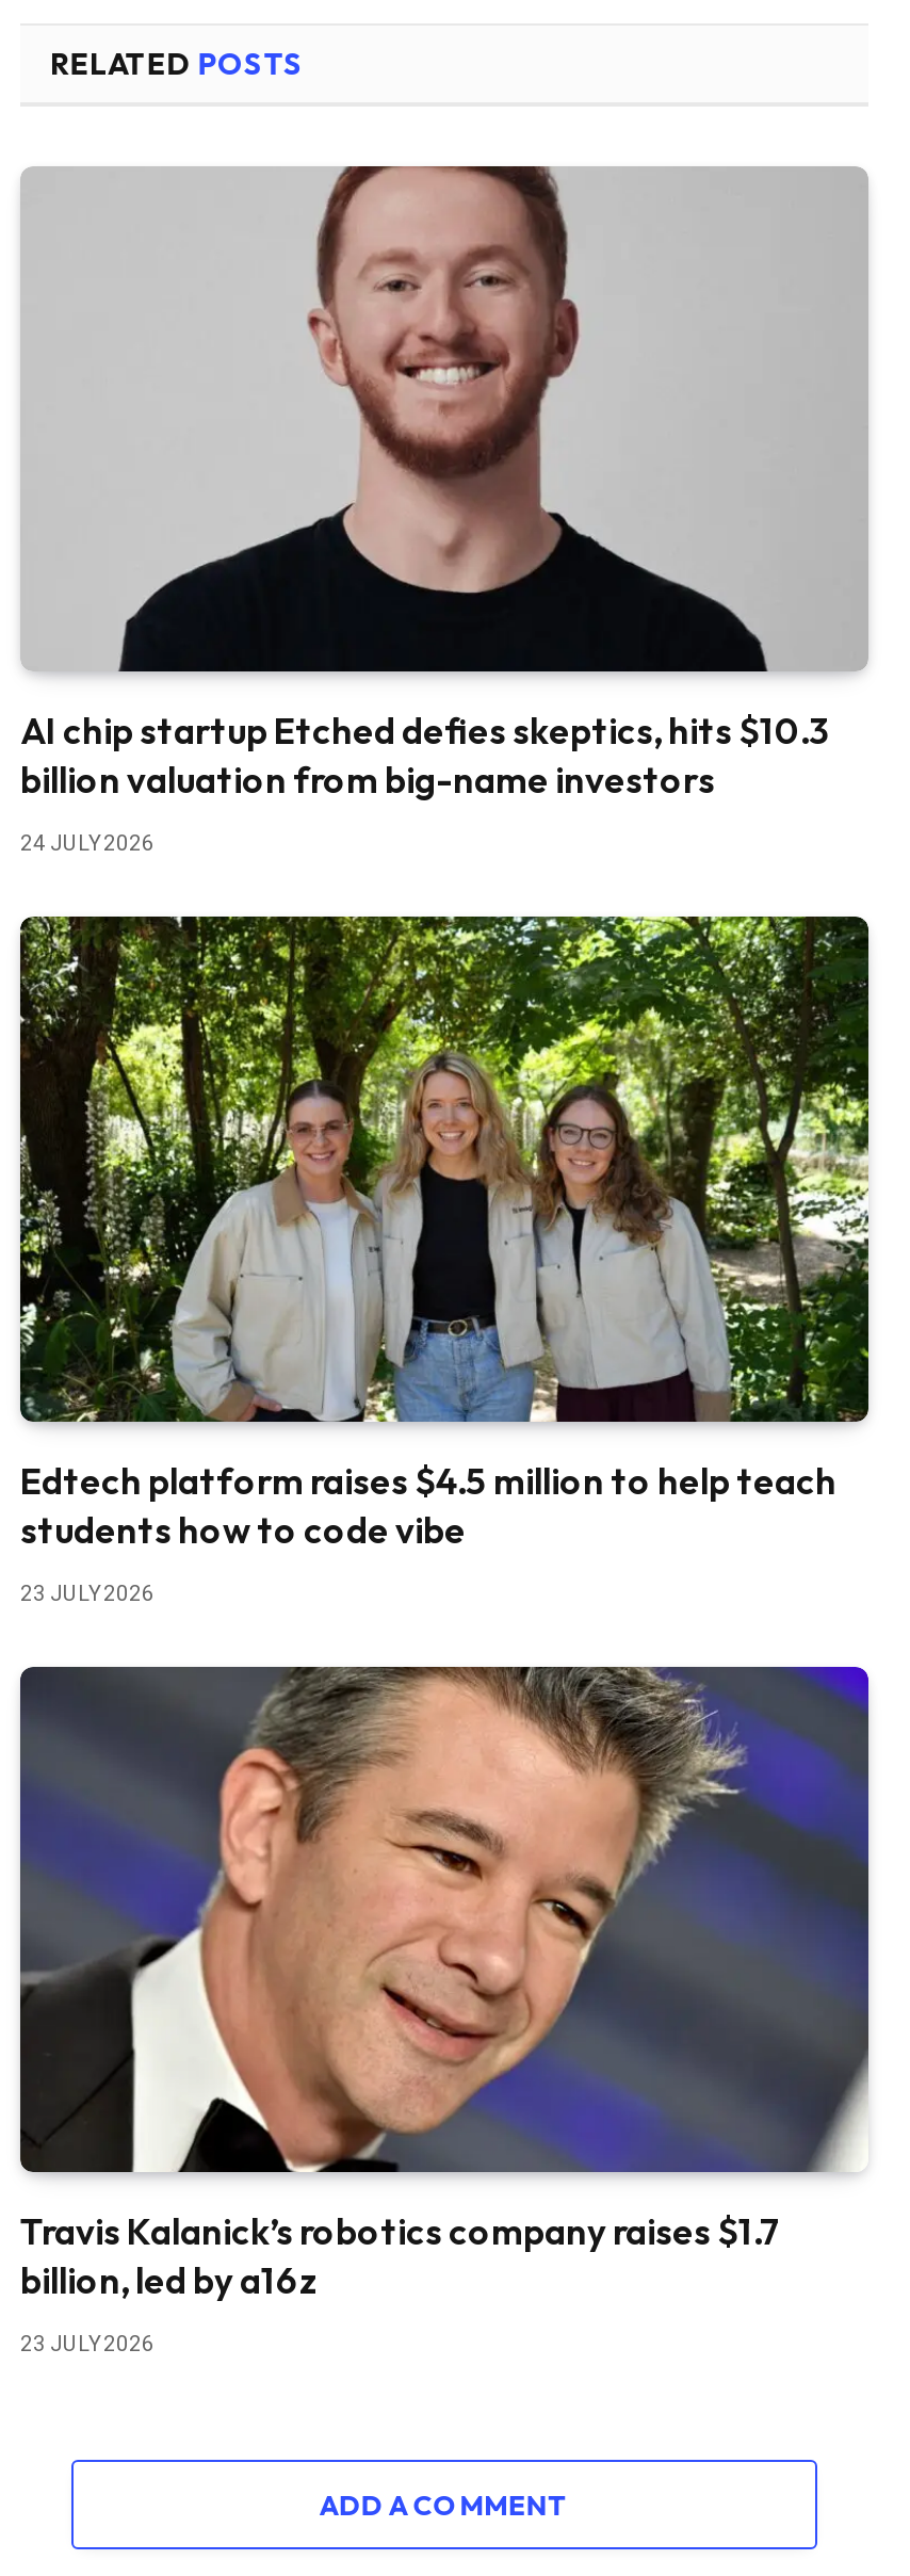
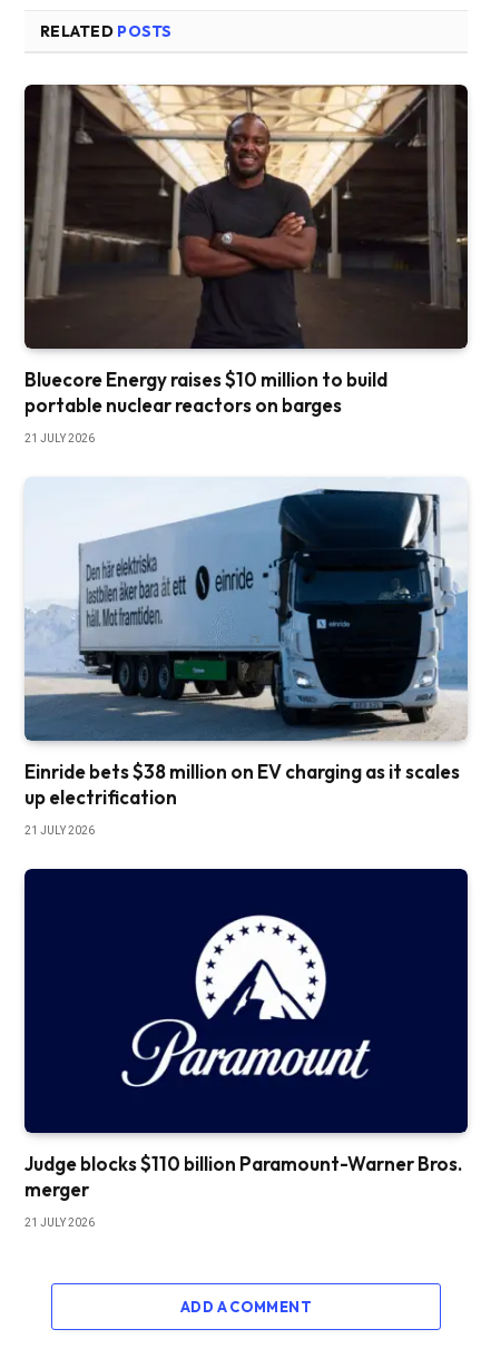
- [image]
- AI chip startup Etched defies skeptics, hits $10.3
- billion valuation from big-name investors
+ [image]
+ Bluecore Energy raises $10 million to build
+ portable nuclear reactors on barges

- 24 JULY 2026
+ 21 JULY 2026

- [image]
- Edtech platform raises $4.5 million to help teach
- students how to code vibe
+ [image]
+ Einride bets $38 million on EV charging as it scales
+ up electrification

- 23 JULY 2026
+ 21 JULY 2026

- [image]
- Travis Kalanick’s robotics company raises $1.7
- billion, led by a16z
+ [image]
+ Judge blocks $110 billion Paramount-Warner Bros.
+ merger

- 23 JULY 2026
+ 21 JULY 2026
